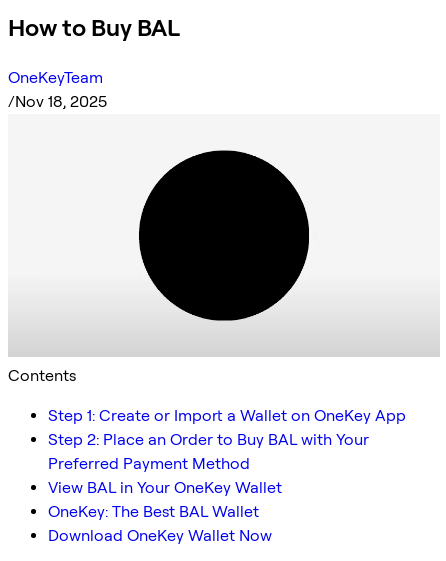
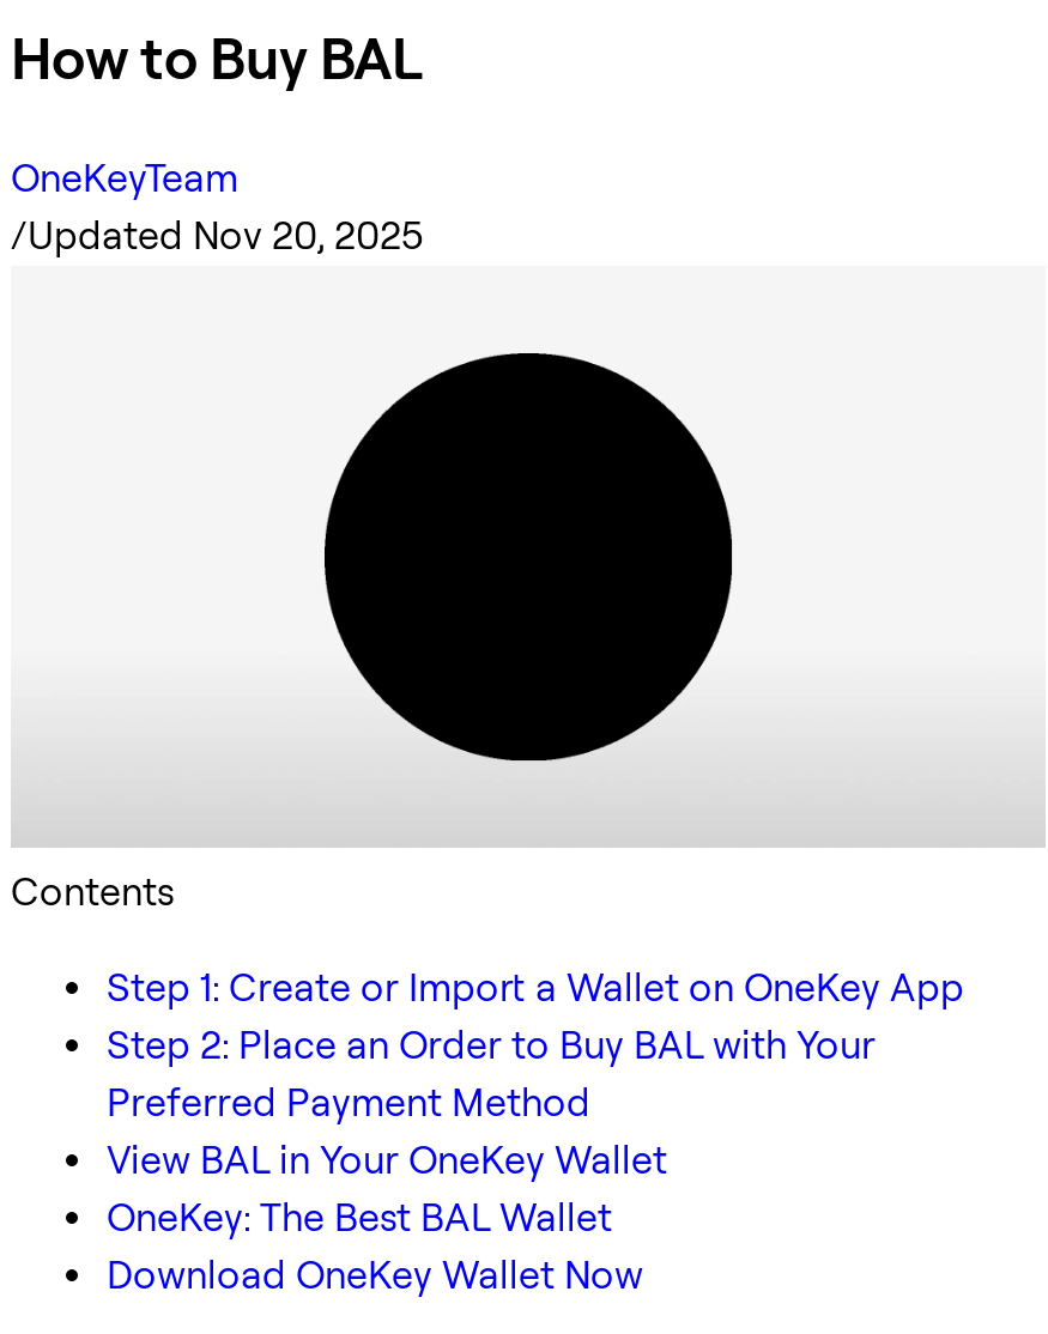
- /Nov 18, 2025
+ /Updated Nov 20, 2025
